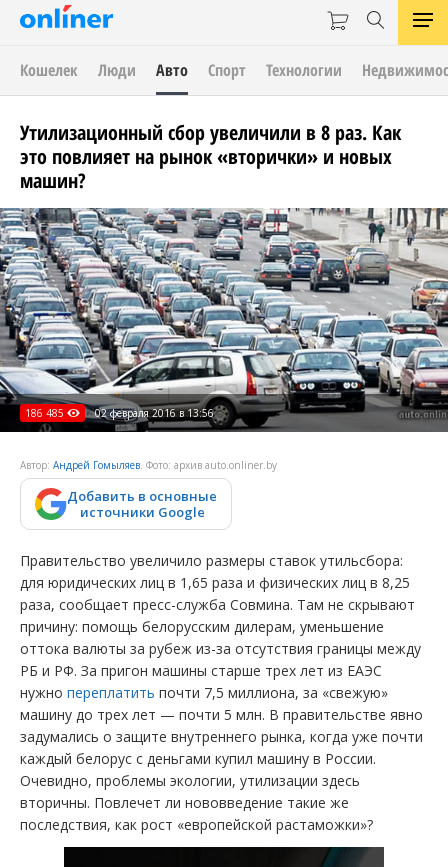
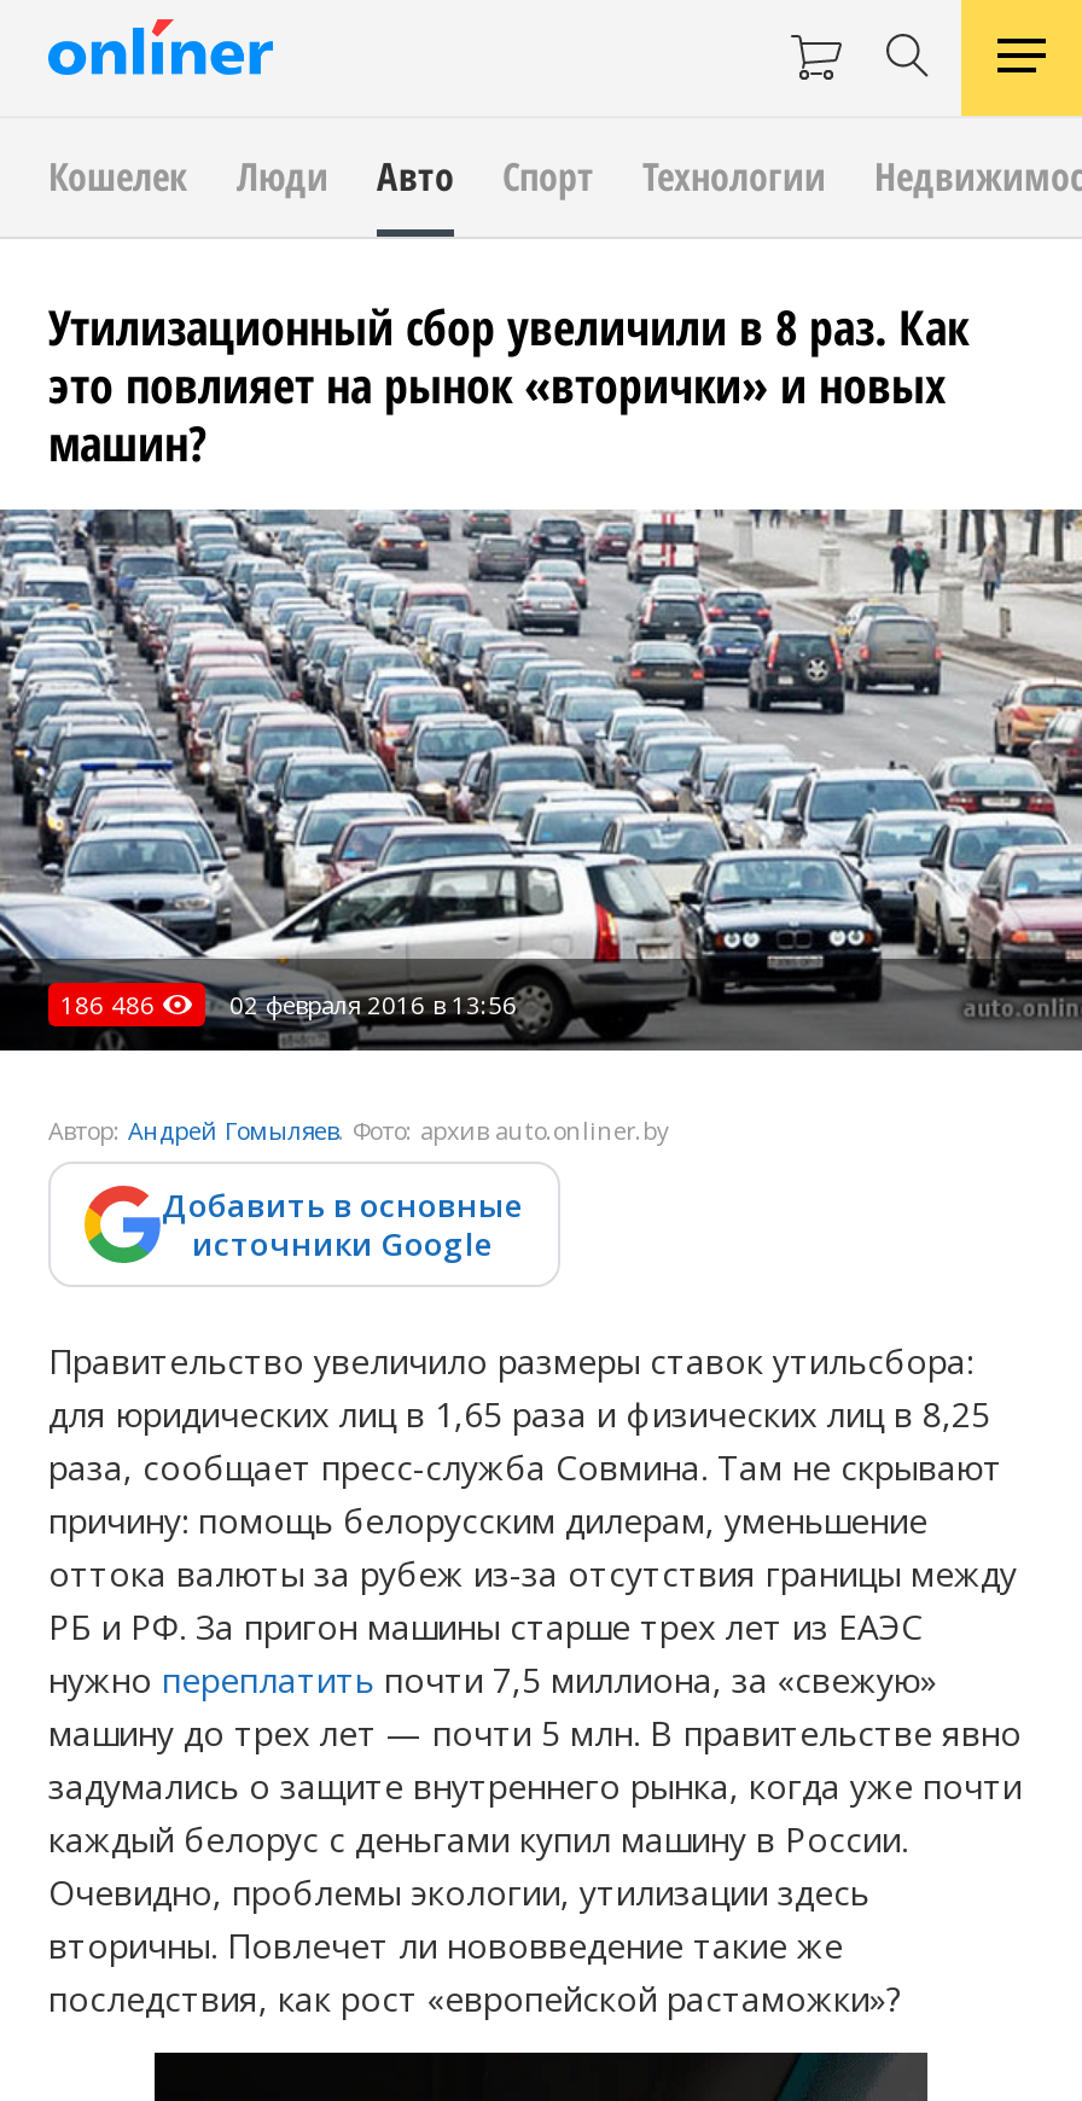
- 186 485 02 февраля 2016 в 13:56
+ 186 486 02 февраля 2016 в 13:56
